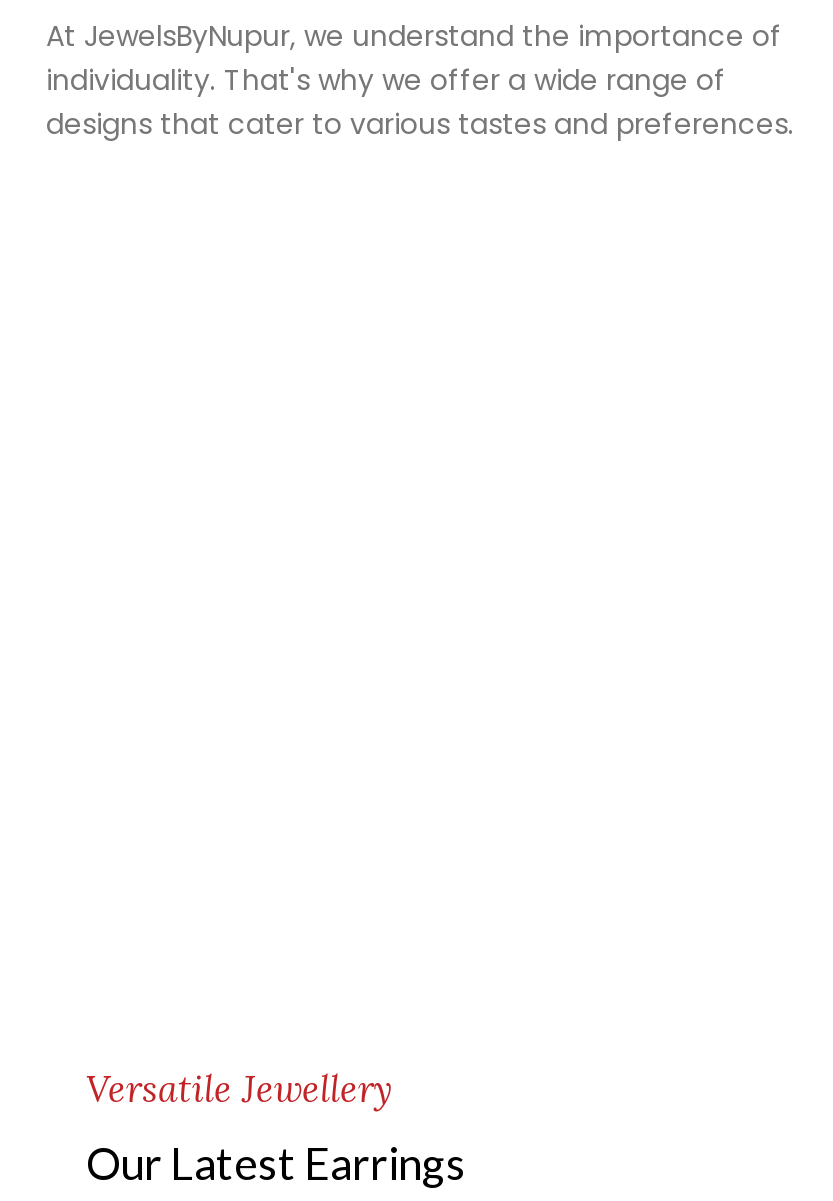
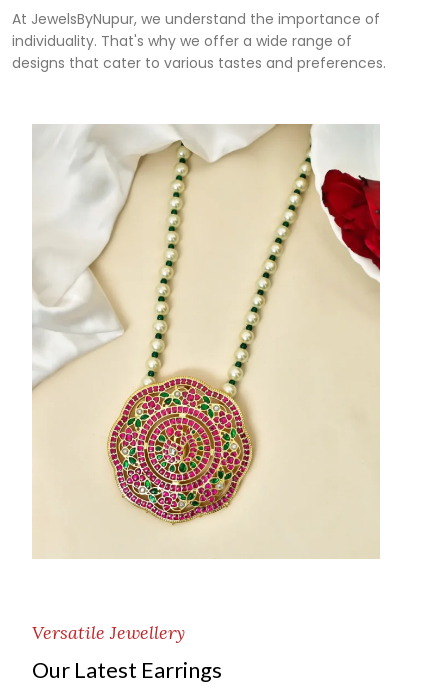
+ [image]
